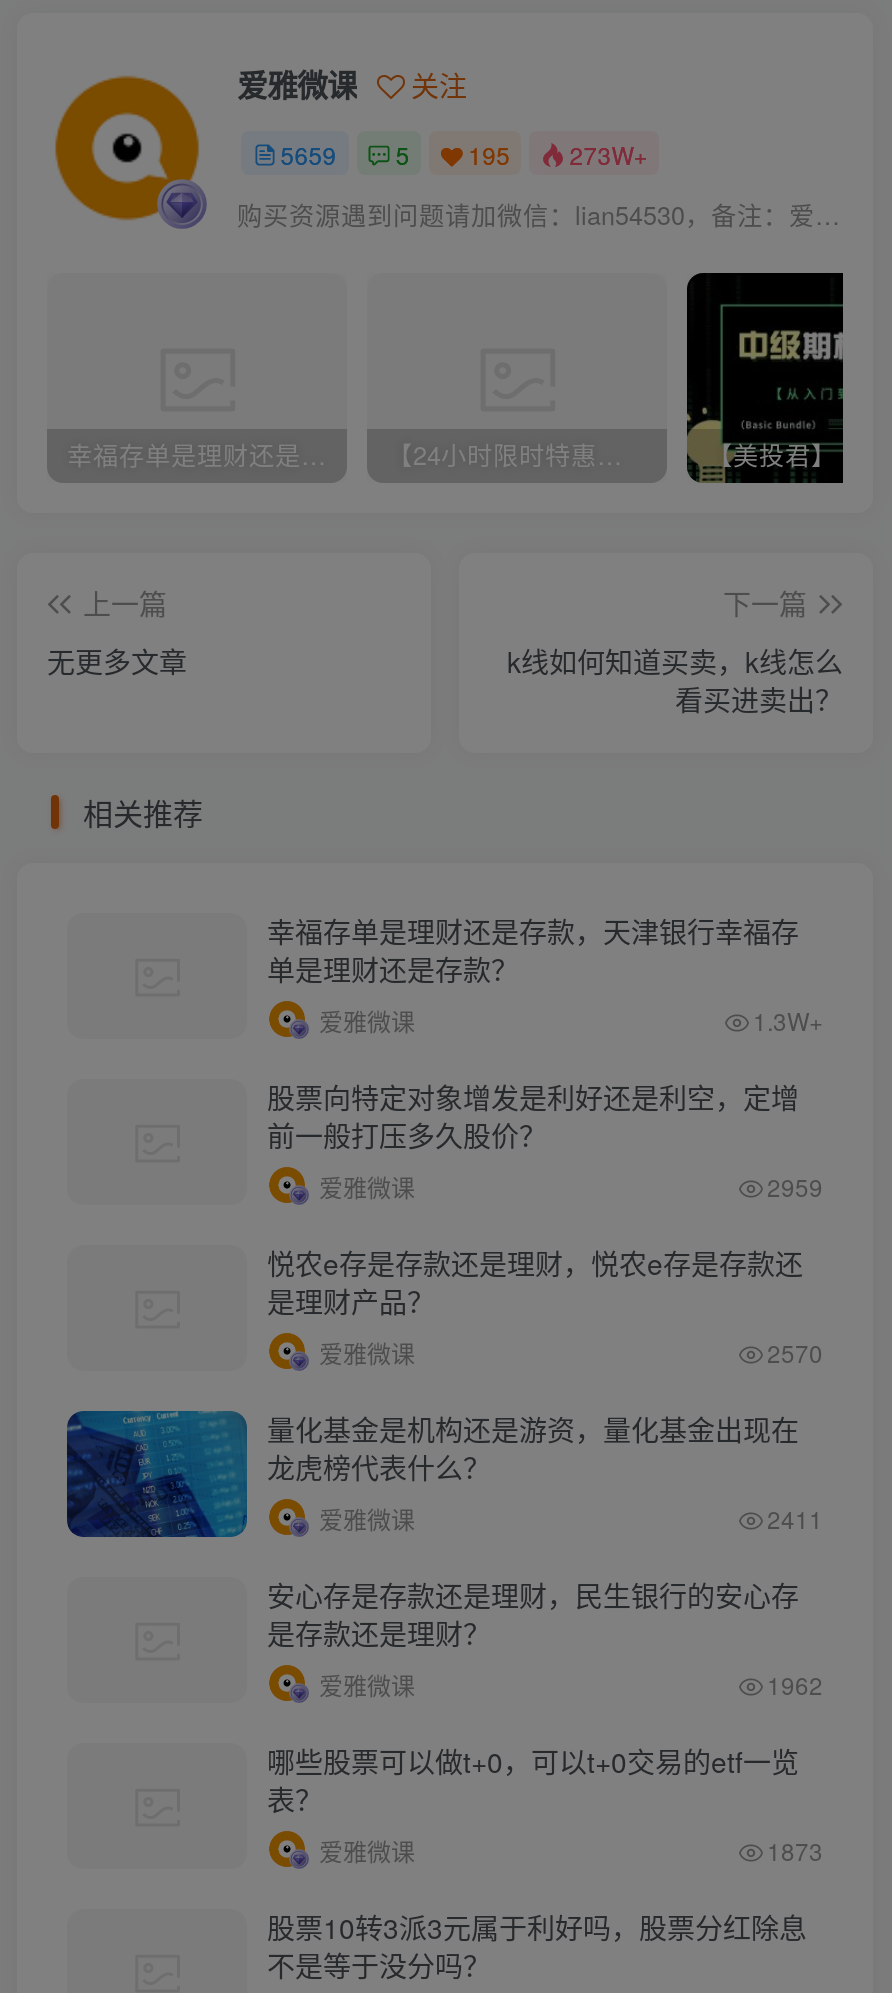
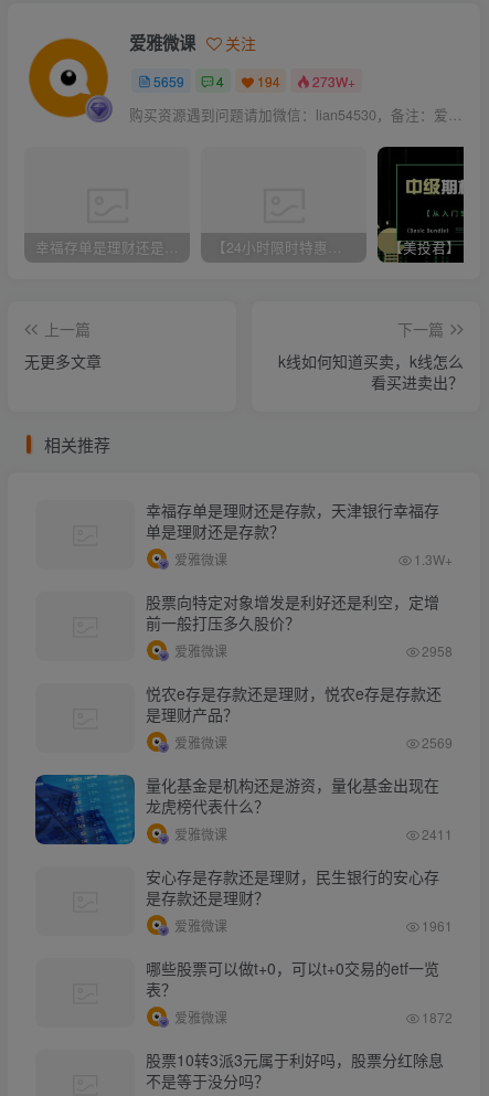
- 5
+ 4

- 195
+ 194

- 2959
+ 2958

- 2570
+ 2569

- 1962
+ 1961

- 1873
+ 1872
